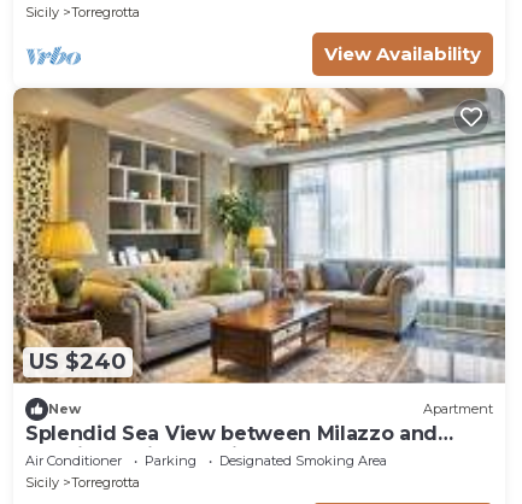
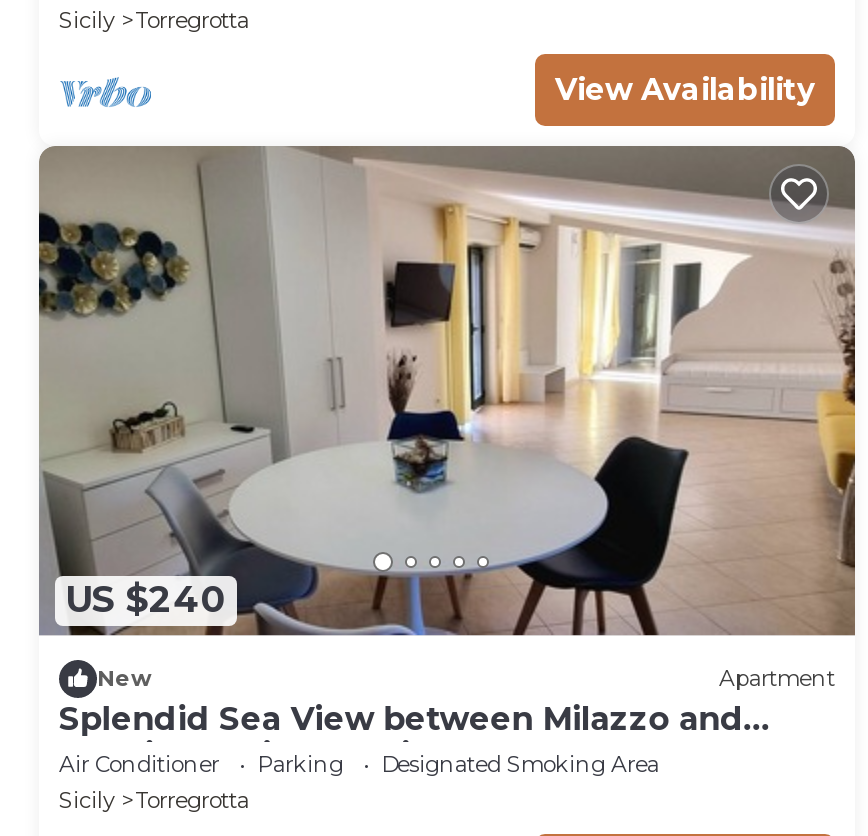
- [image]
+ [image]
